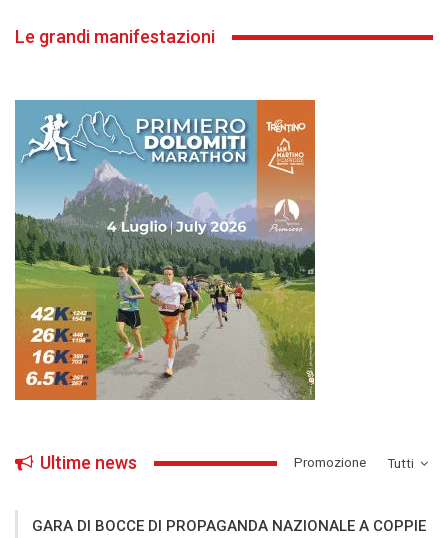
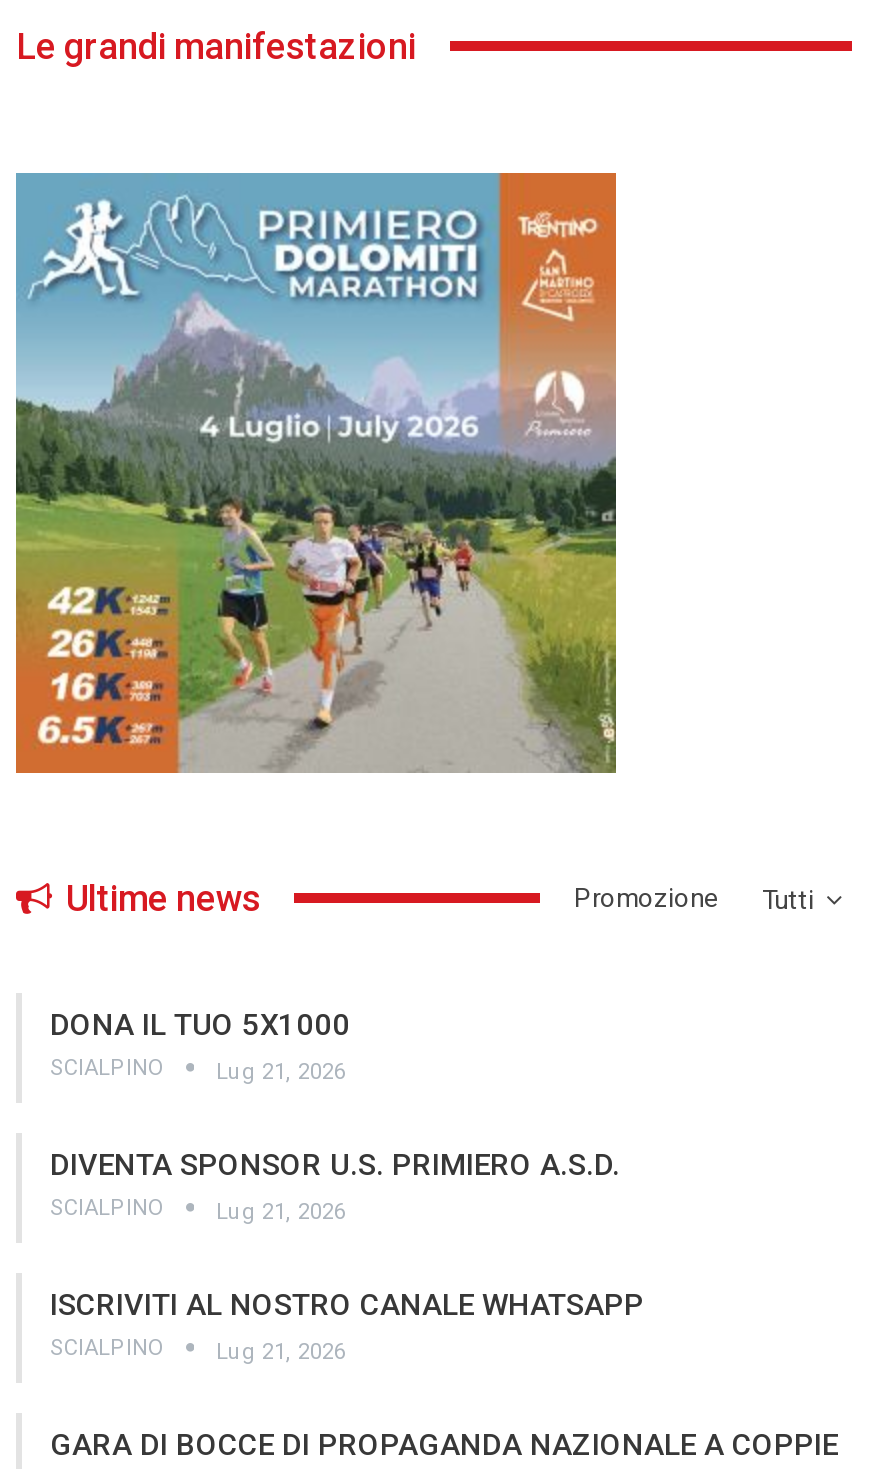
+ DONA IL TUO 5X1000
+ SCIALPINO
+ Lug 21, 2026
+ DIVENTA SPONSOR U.S. PRIMIERO A.S.D.
+ SCIALPINO
+ Lug 21, 2026
+ ISCRIVITI AL NOSTRO CANALE WHATSAPP
+ SCIALPINO
+ Lug 21, 2026
